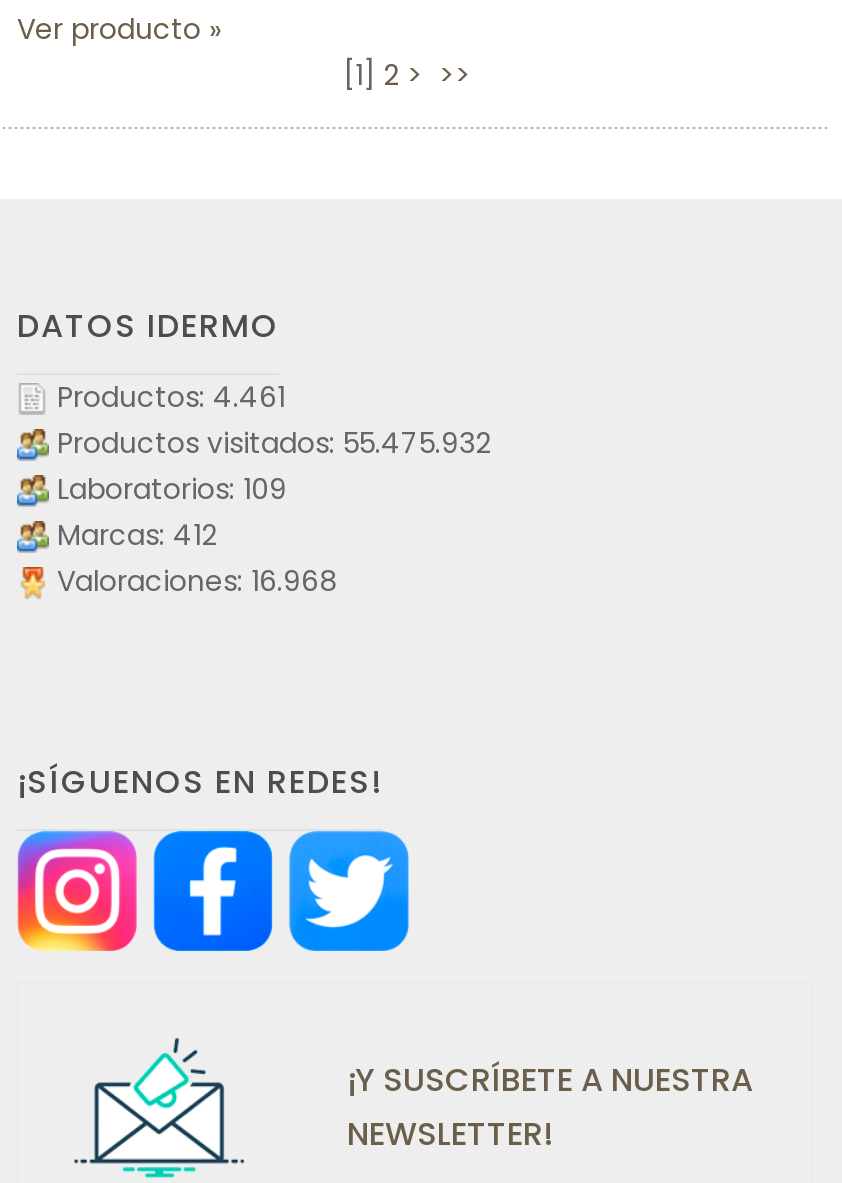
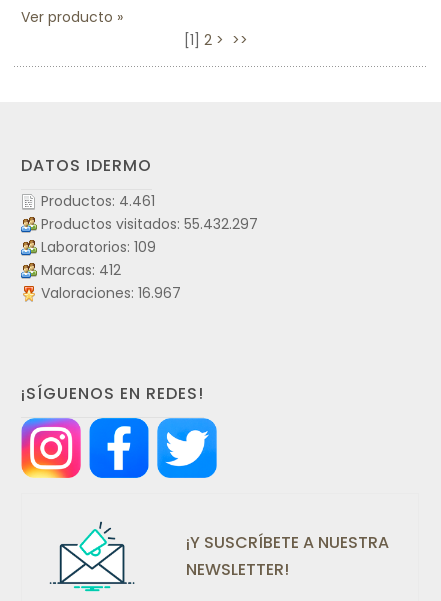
- Productos visitados: 55.475.932
+ Productos visitados: 55.432.297

- Valoraciones: 16.968
+ Valoraciones: 16.967
